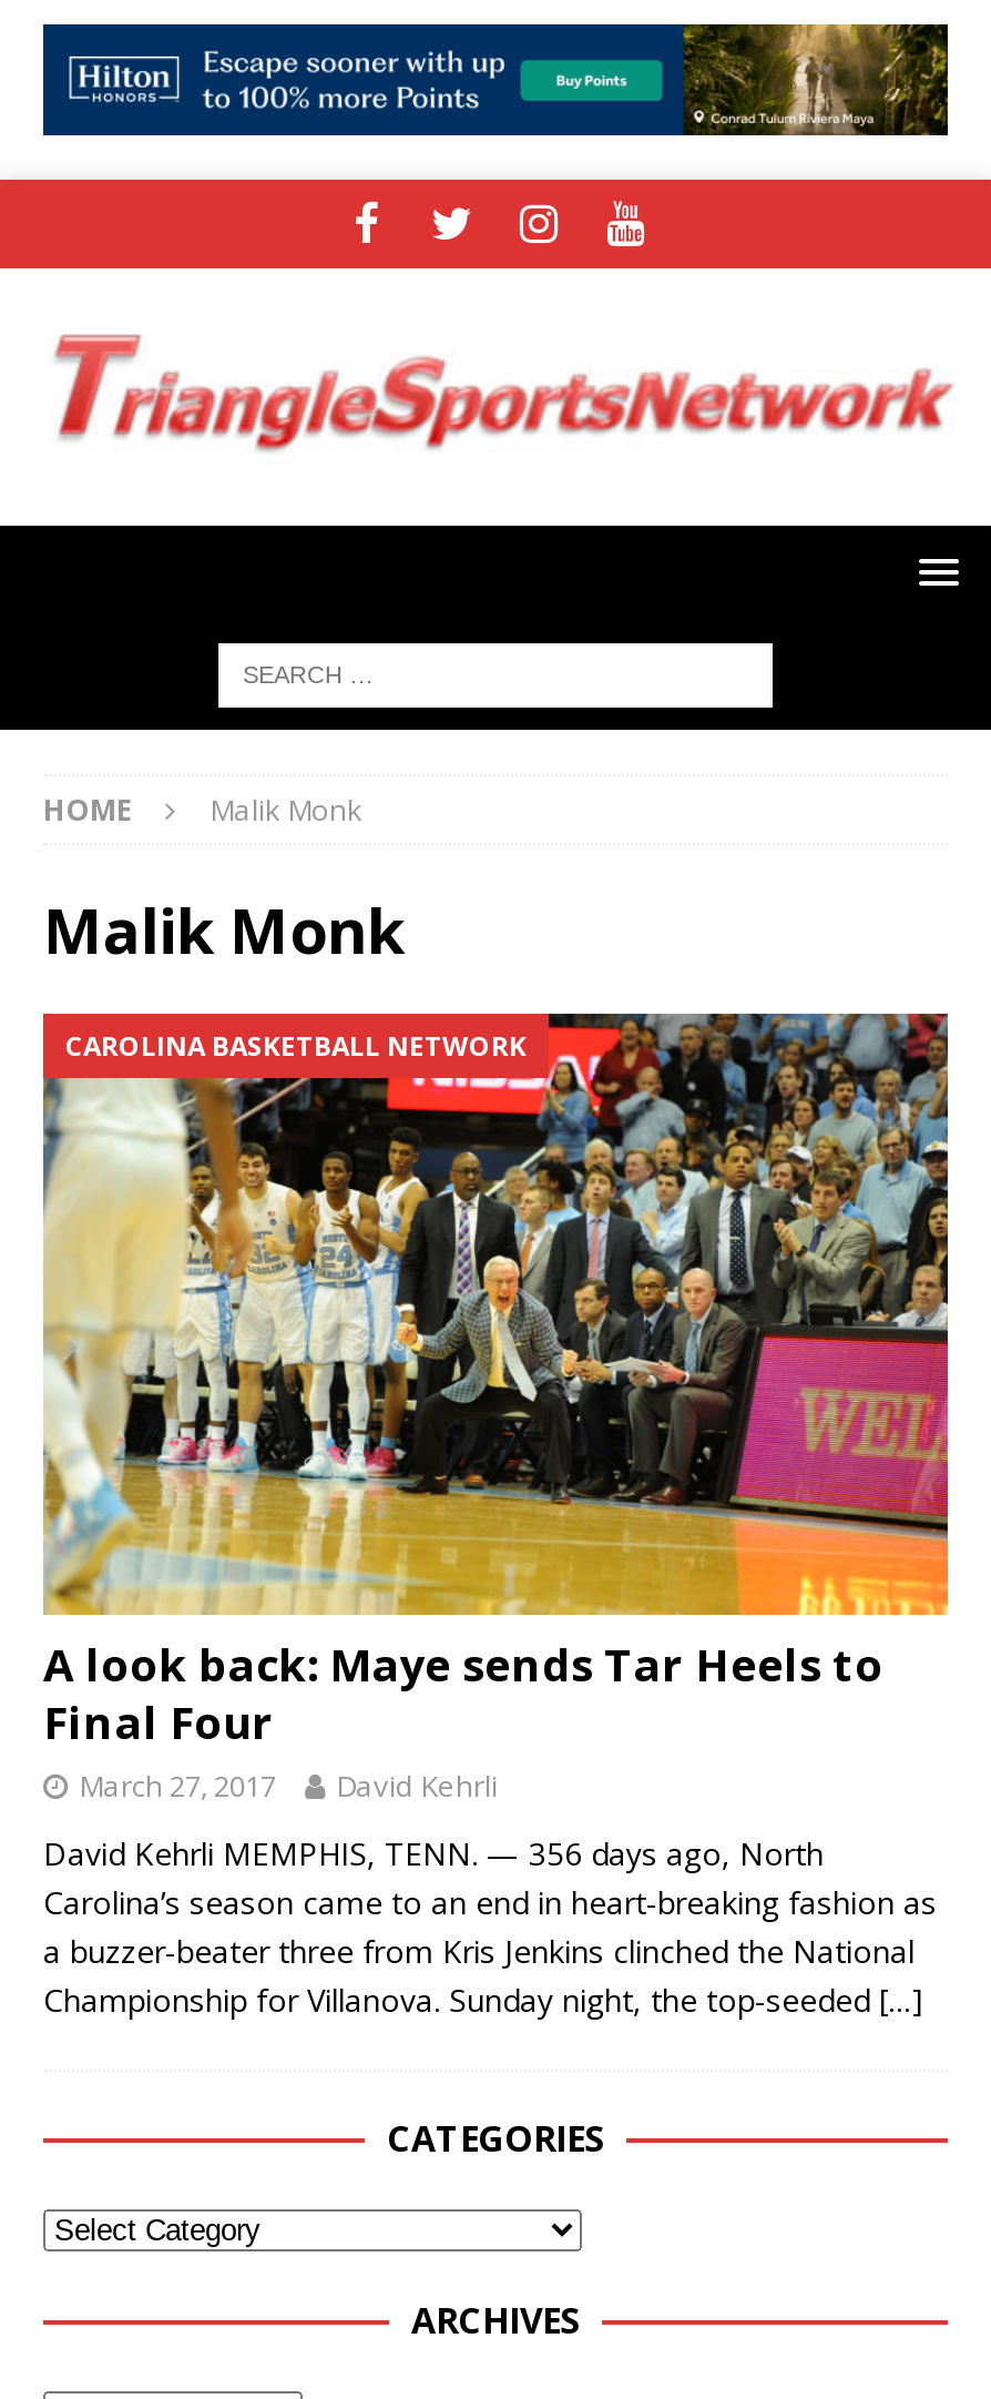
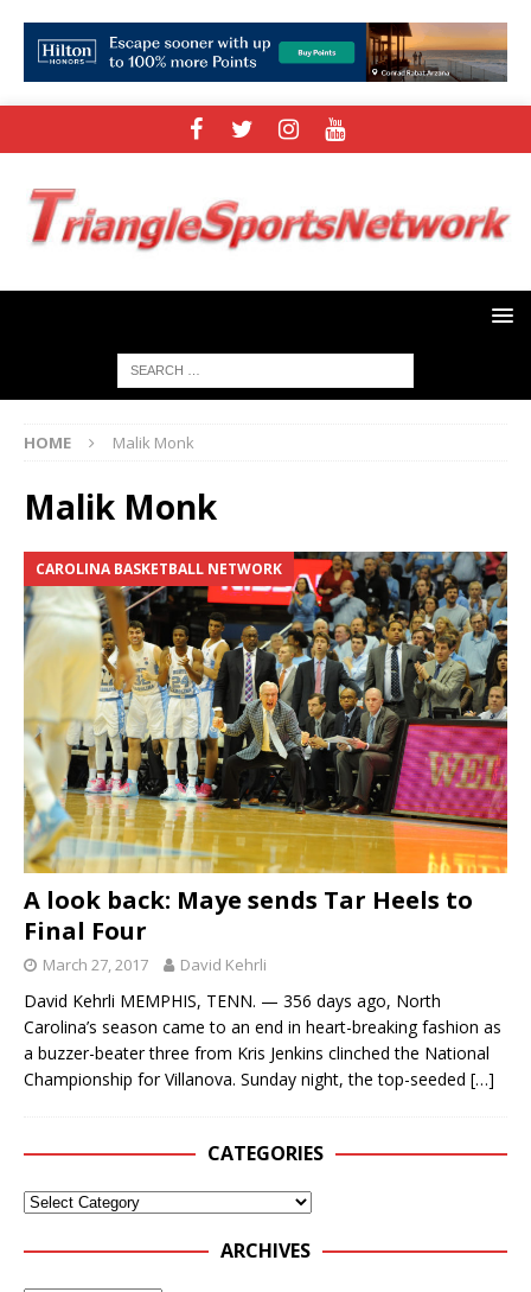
- [image]
+ [image]
